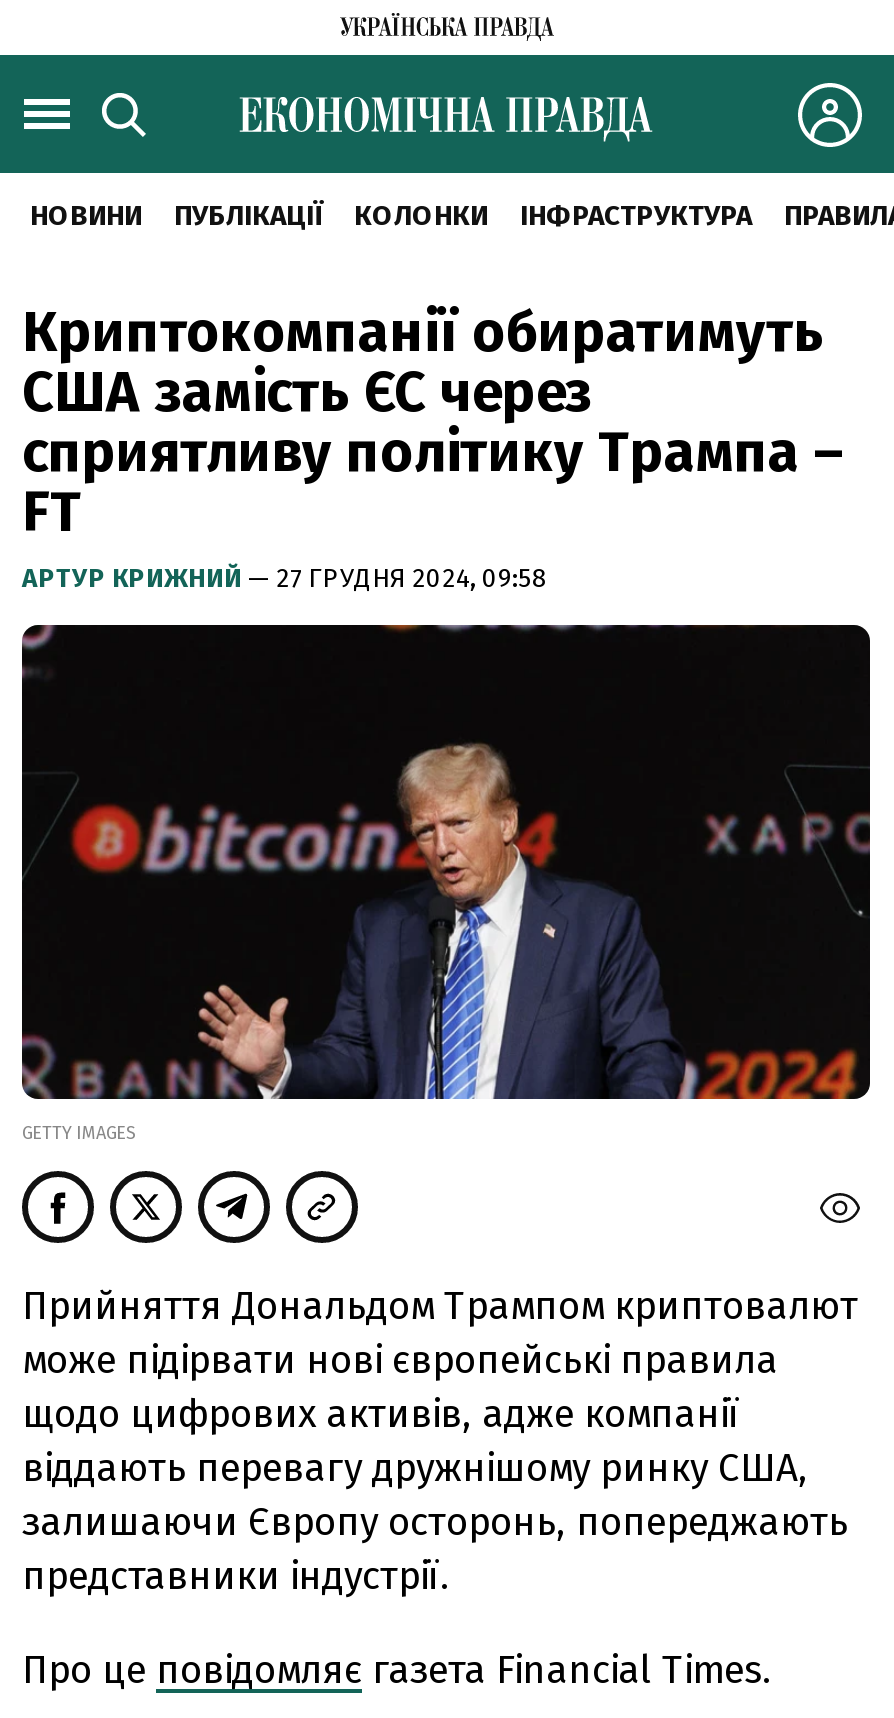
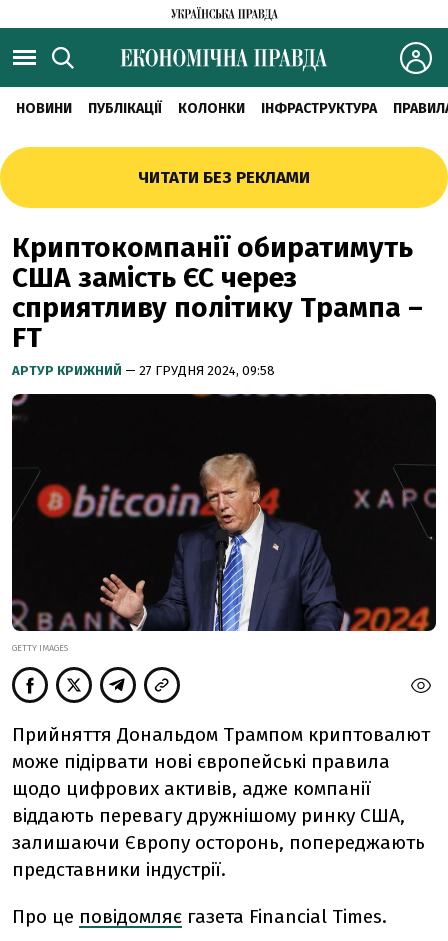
+ ЧИТАТИ БЕЗ РЕКЛАМИ
